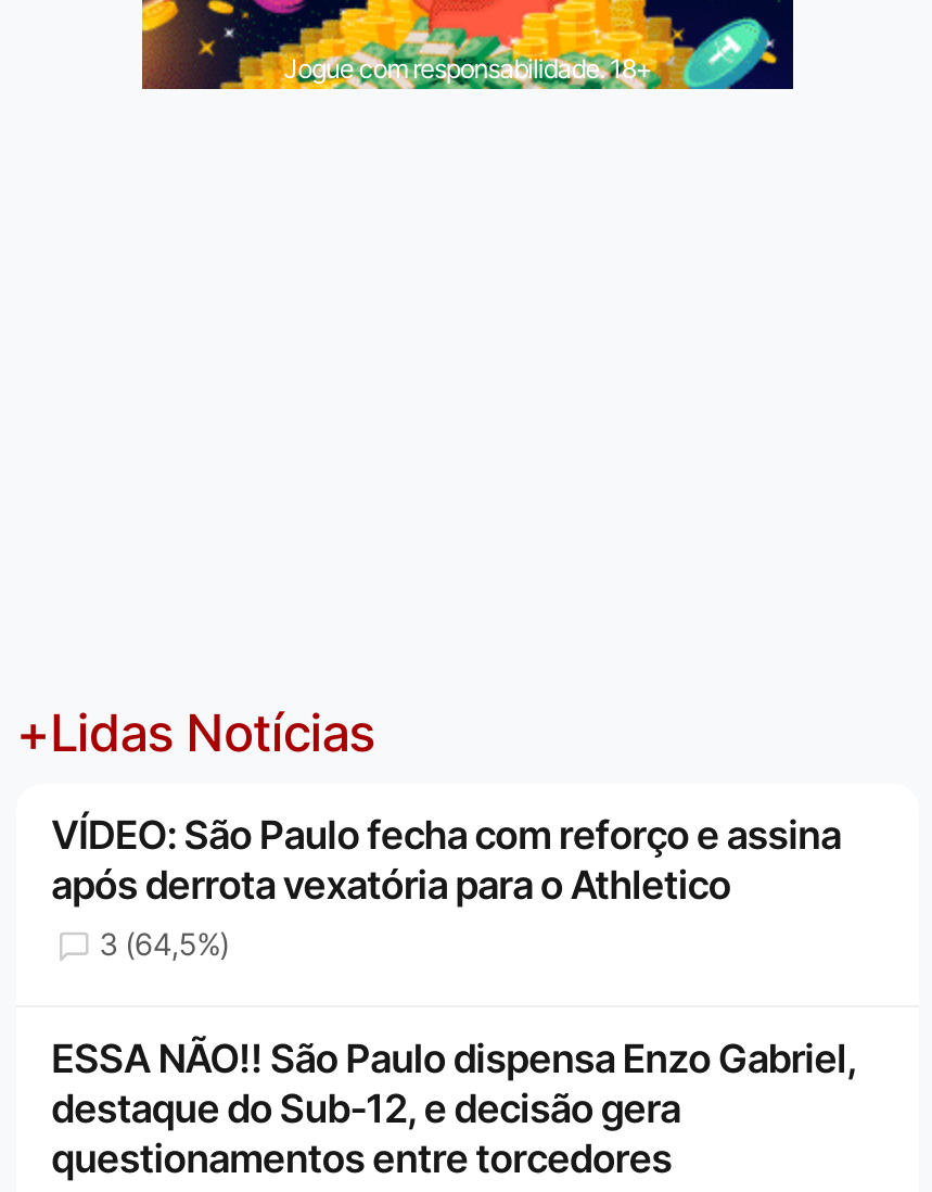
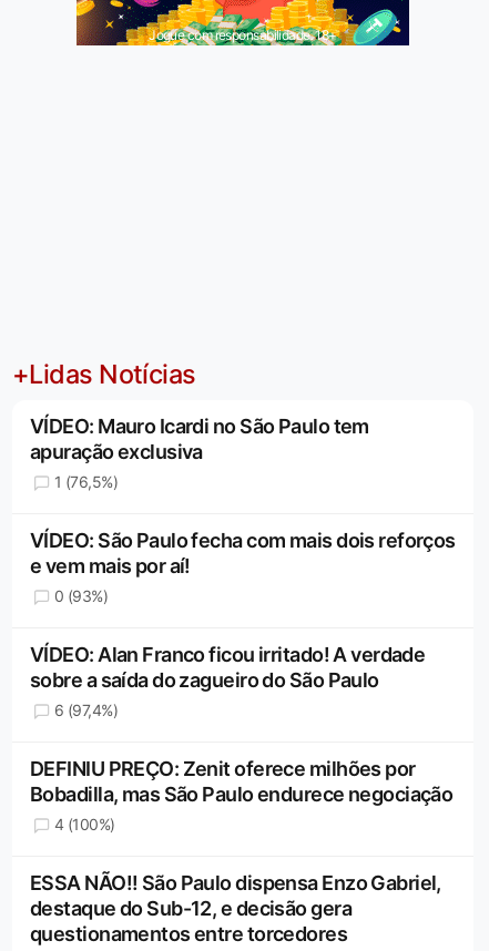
- VÍDEO: São Paulo fecha com reforço e assina
- após derrota vexatória para o Athletico
- 3 (64,5%)
+ VÍDEO: Mauro Icardi no São Paulo tem
+ apuração exclusiva
+ 1 (76,5%)
+ VÍDEO: São Paulo fecha com mais dois reforços
+ e vem mais por aí!
+ 0 (93%)
+ VÍDEO: Alan Franco ficou irritado! A verdade
+ sobre a saída do zagueiro do São Paulo
+ 6 (97,4%)
+ DEFINIU PREÇO: Zenit oferece milhões por
+ Bobadilla, mas São Paulo endurece negociação
+ 4 (100%)
